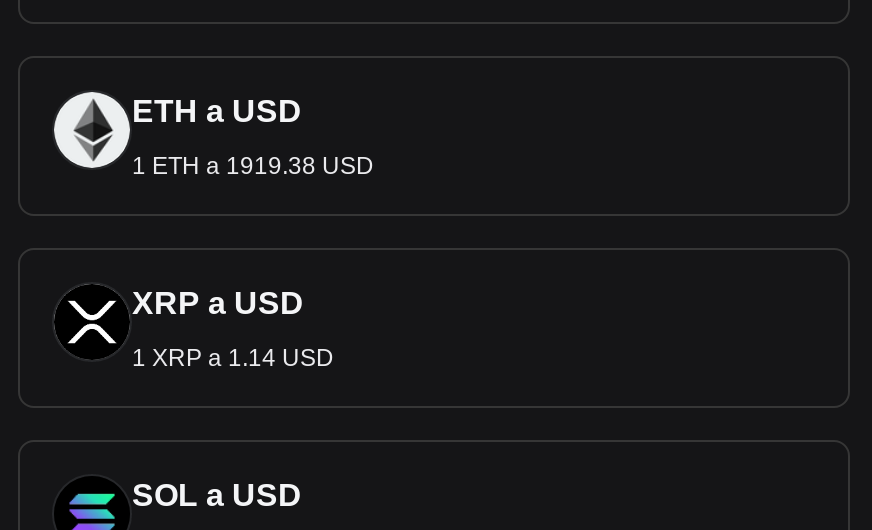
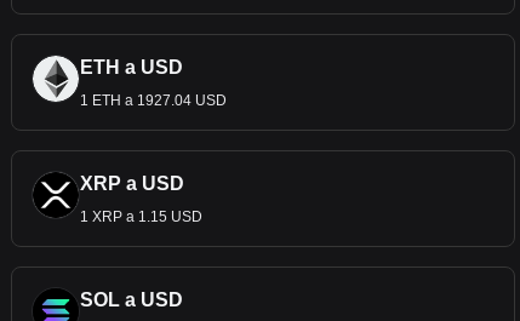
- 1 ETH a 1919.38 USD
+ 1 ETH a 1927.04 USD

- 1 XRP a 1.14 USD
+ 1 XRP a 1.15 USD
